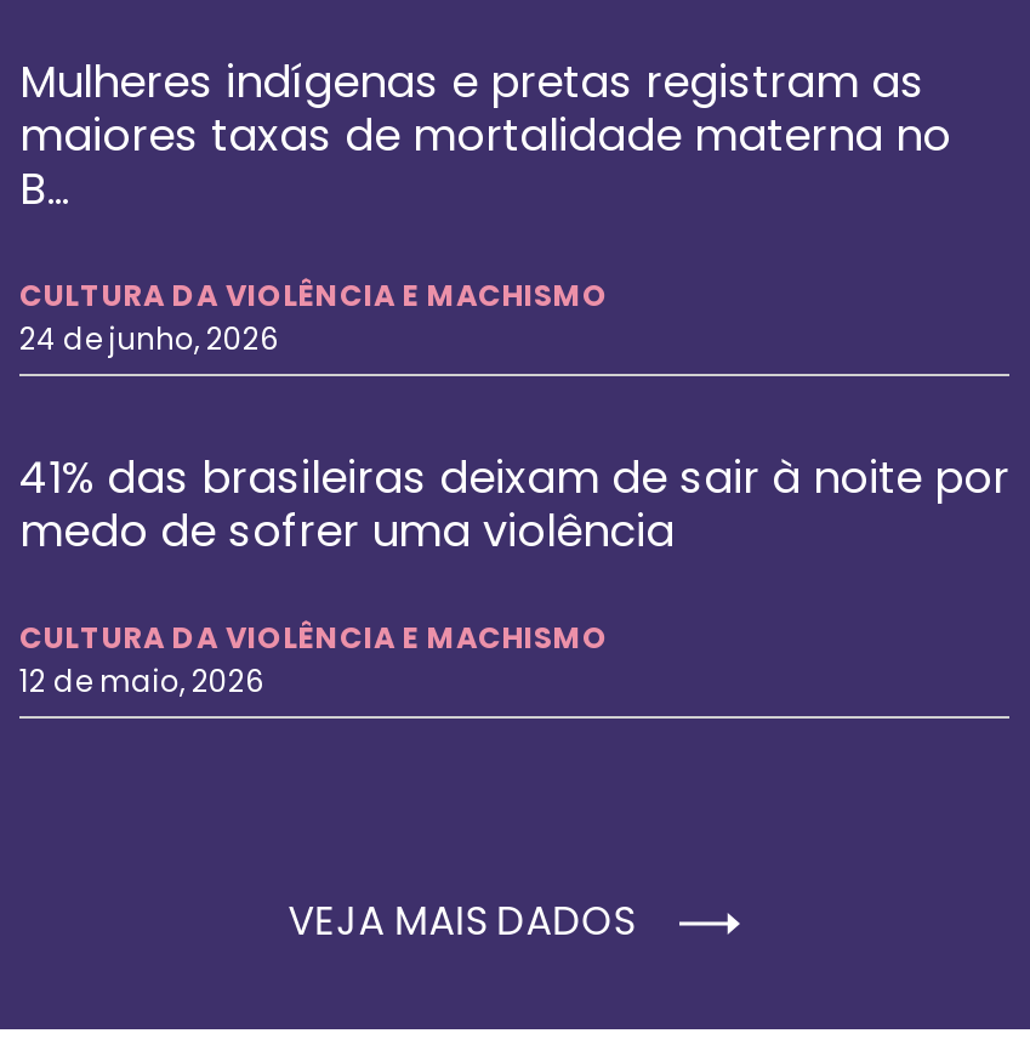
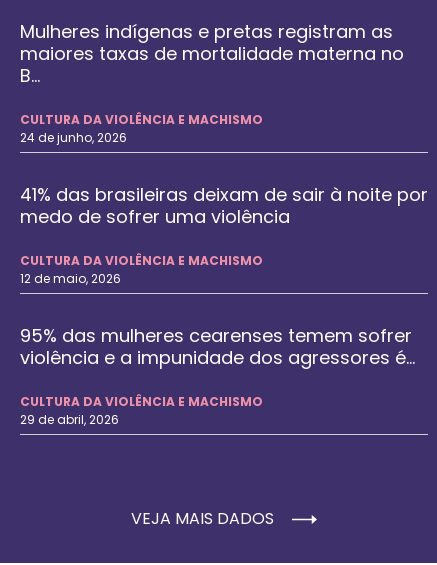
+ 95% das mulheres cearenses temem sofrer
+ violência e a impunidade dos agressores é...
+ CULTURA DA VIOLÊNCIA E MACHISMO
+ 29 de abril, 2026
